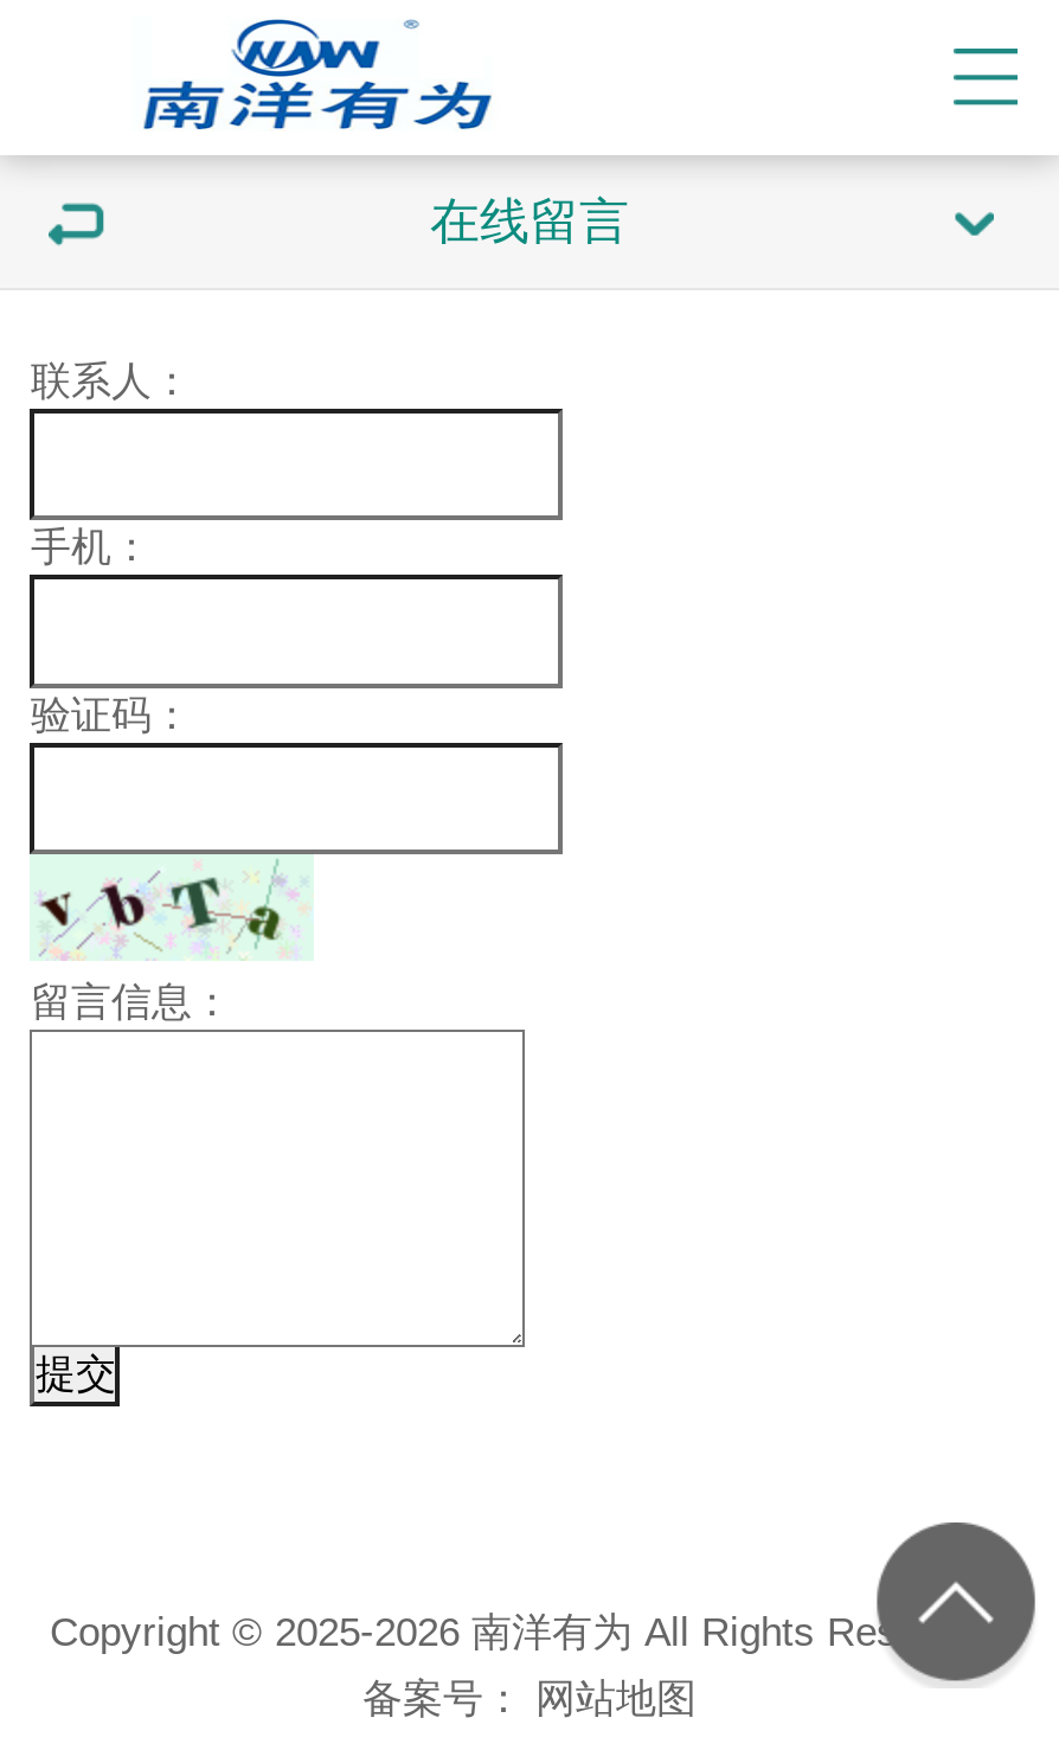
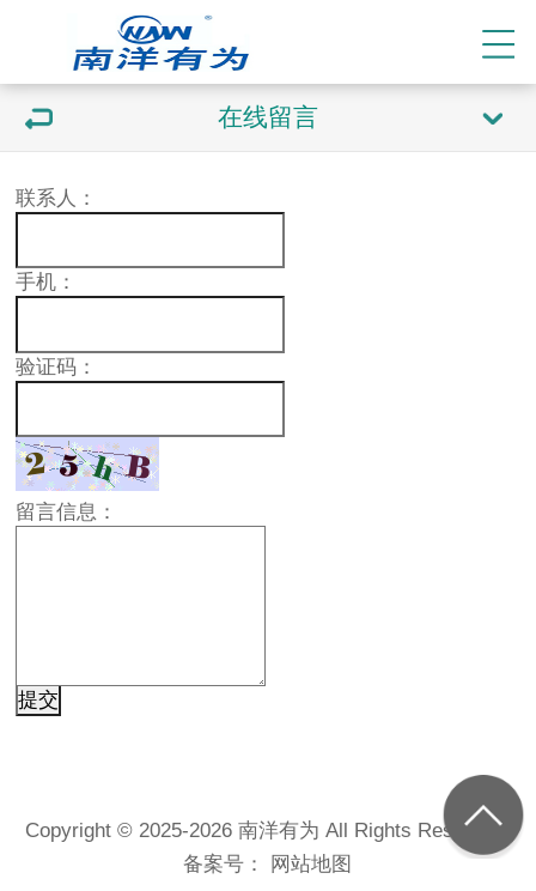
- [image]
+ [image]
